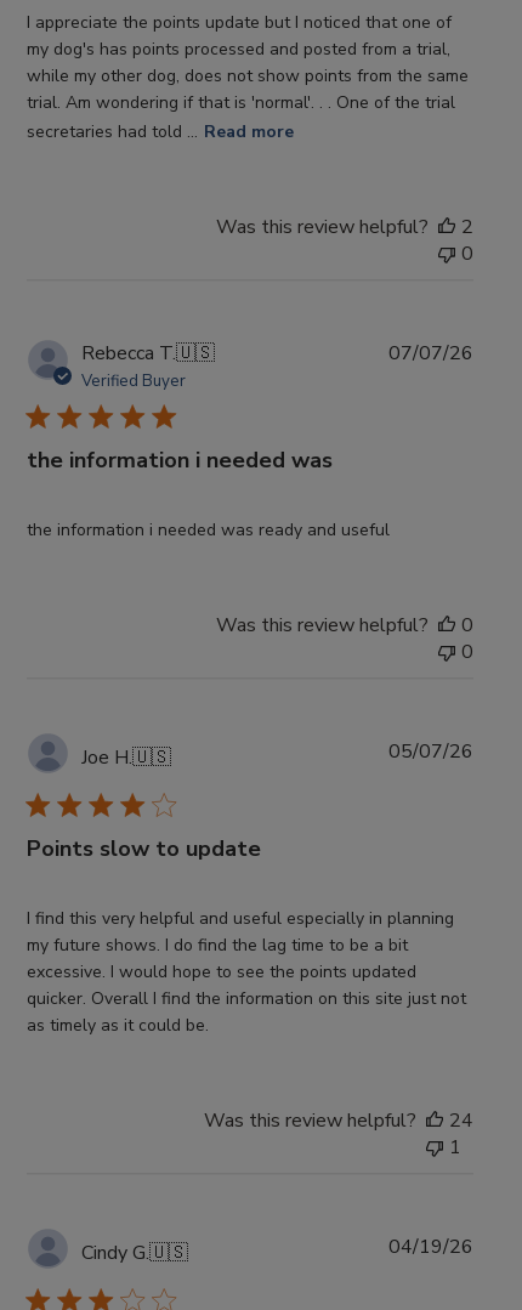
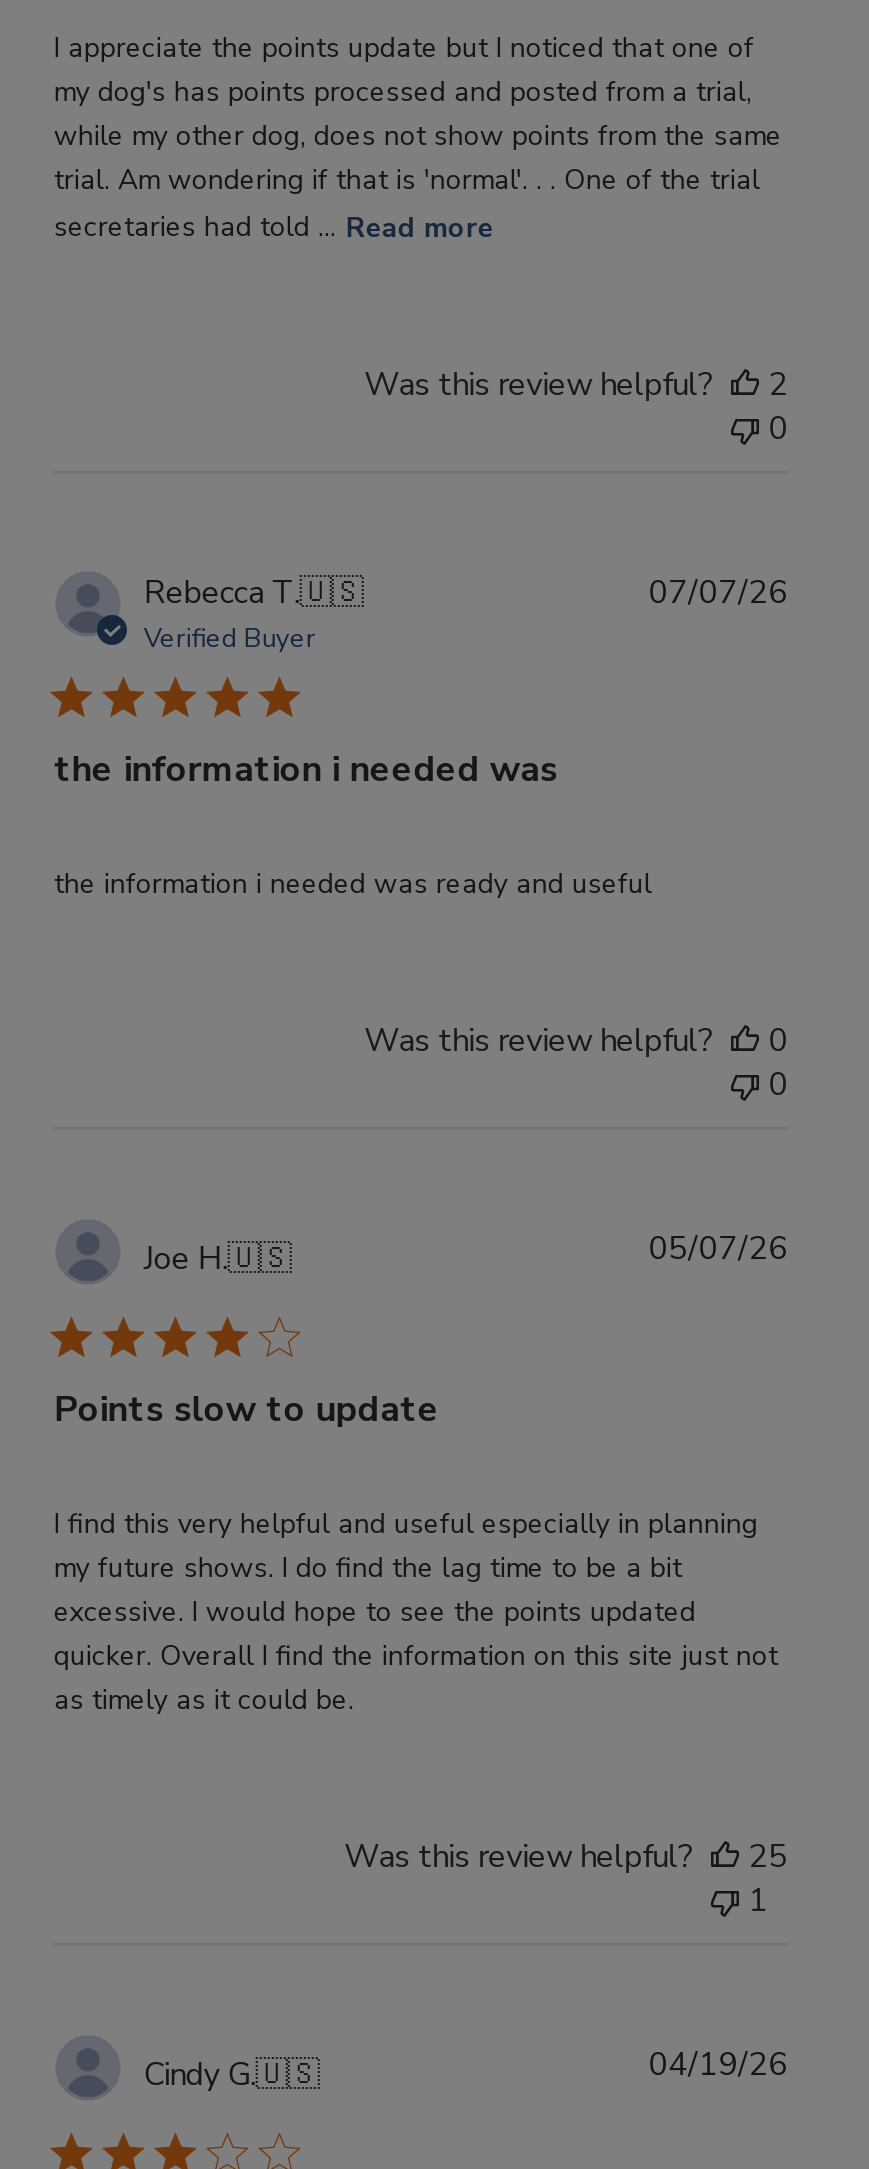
- Was this review helpful? 24
+ Was this review helpful? 25
